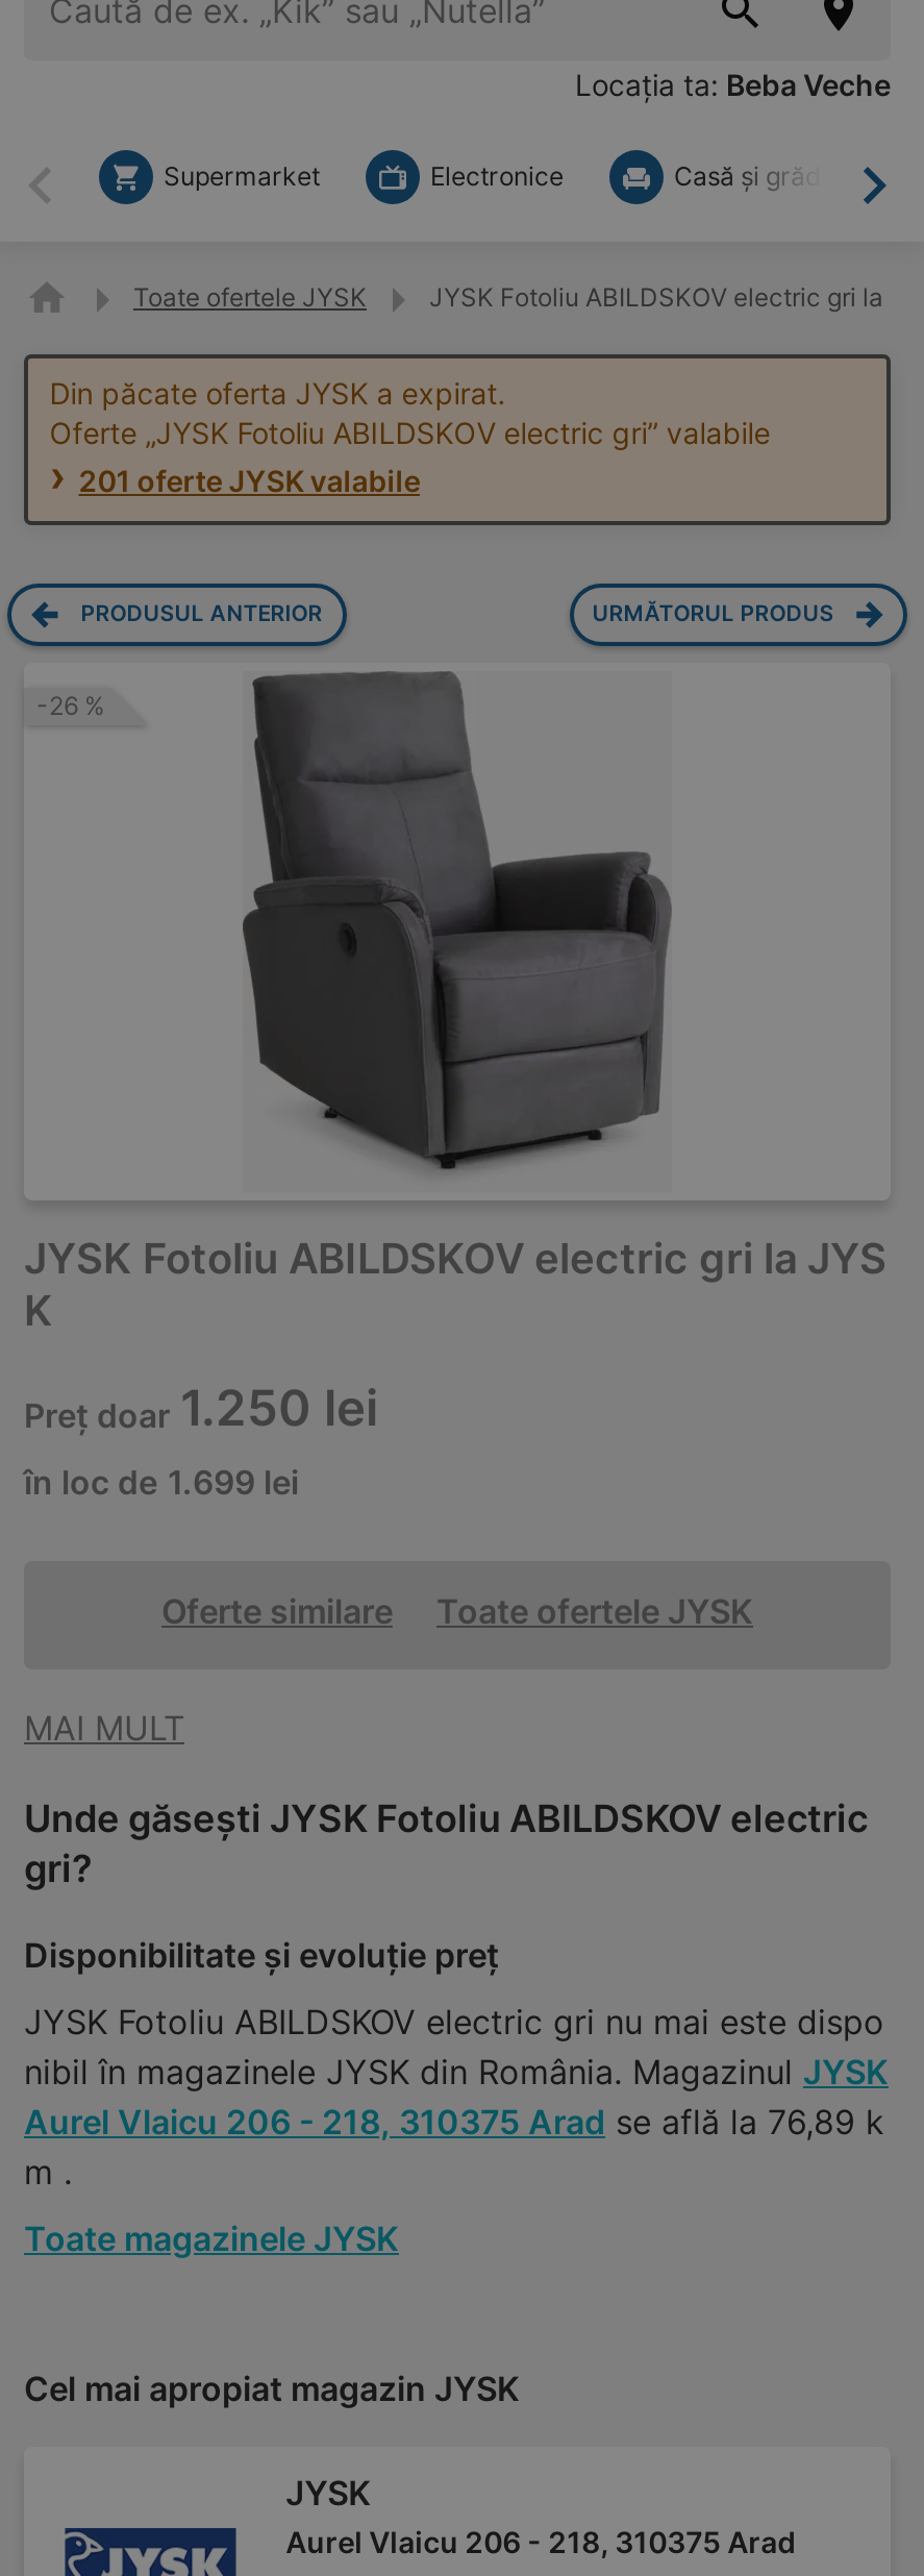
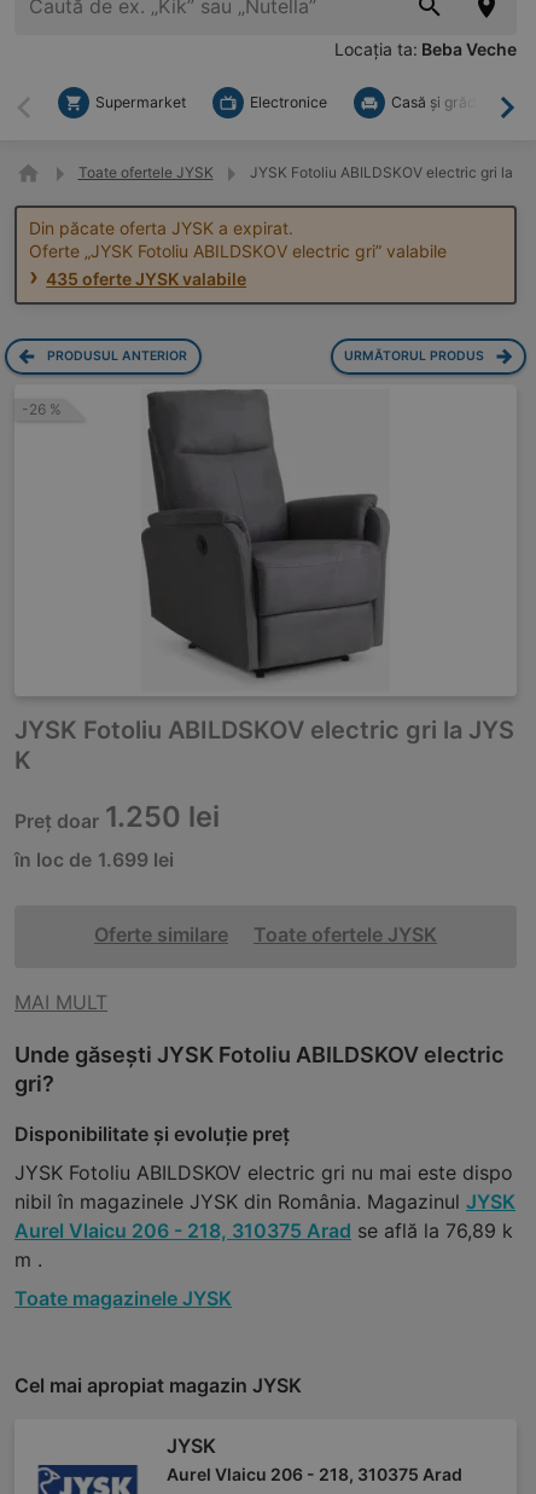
- 201 oferte JYSK valabile
+ 435 oferte JYSK valabile
